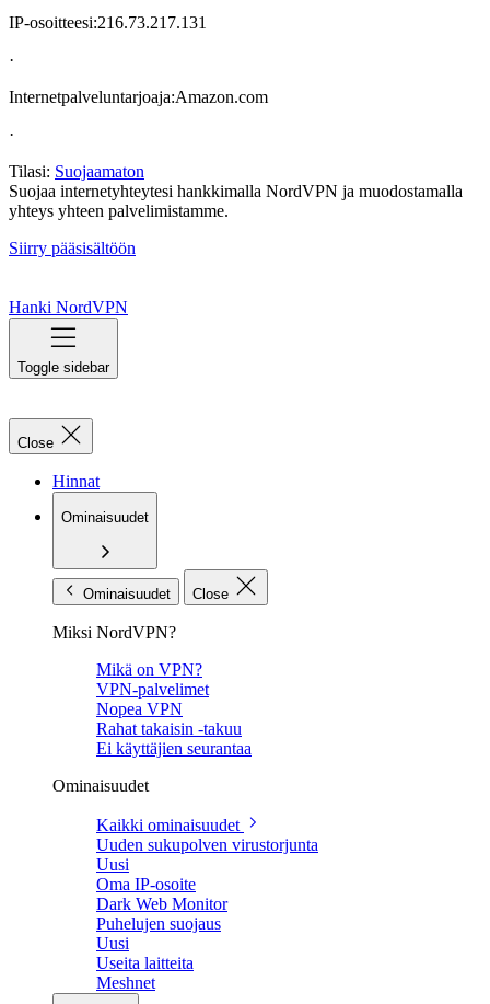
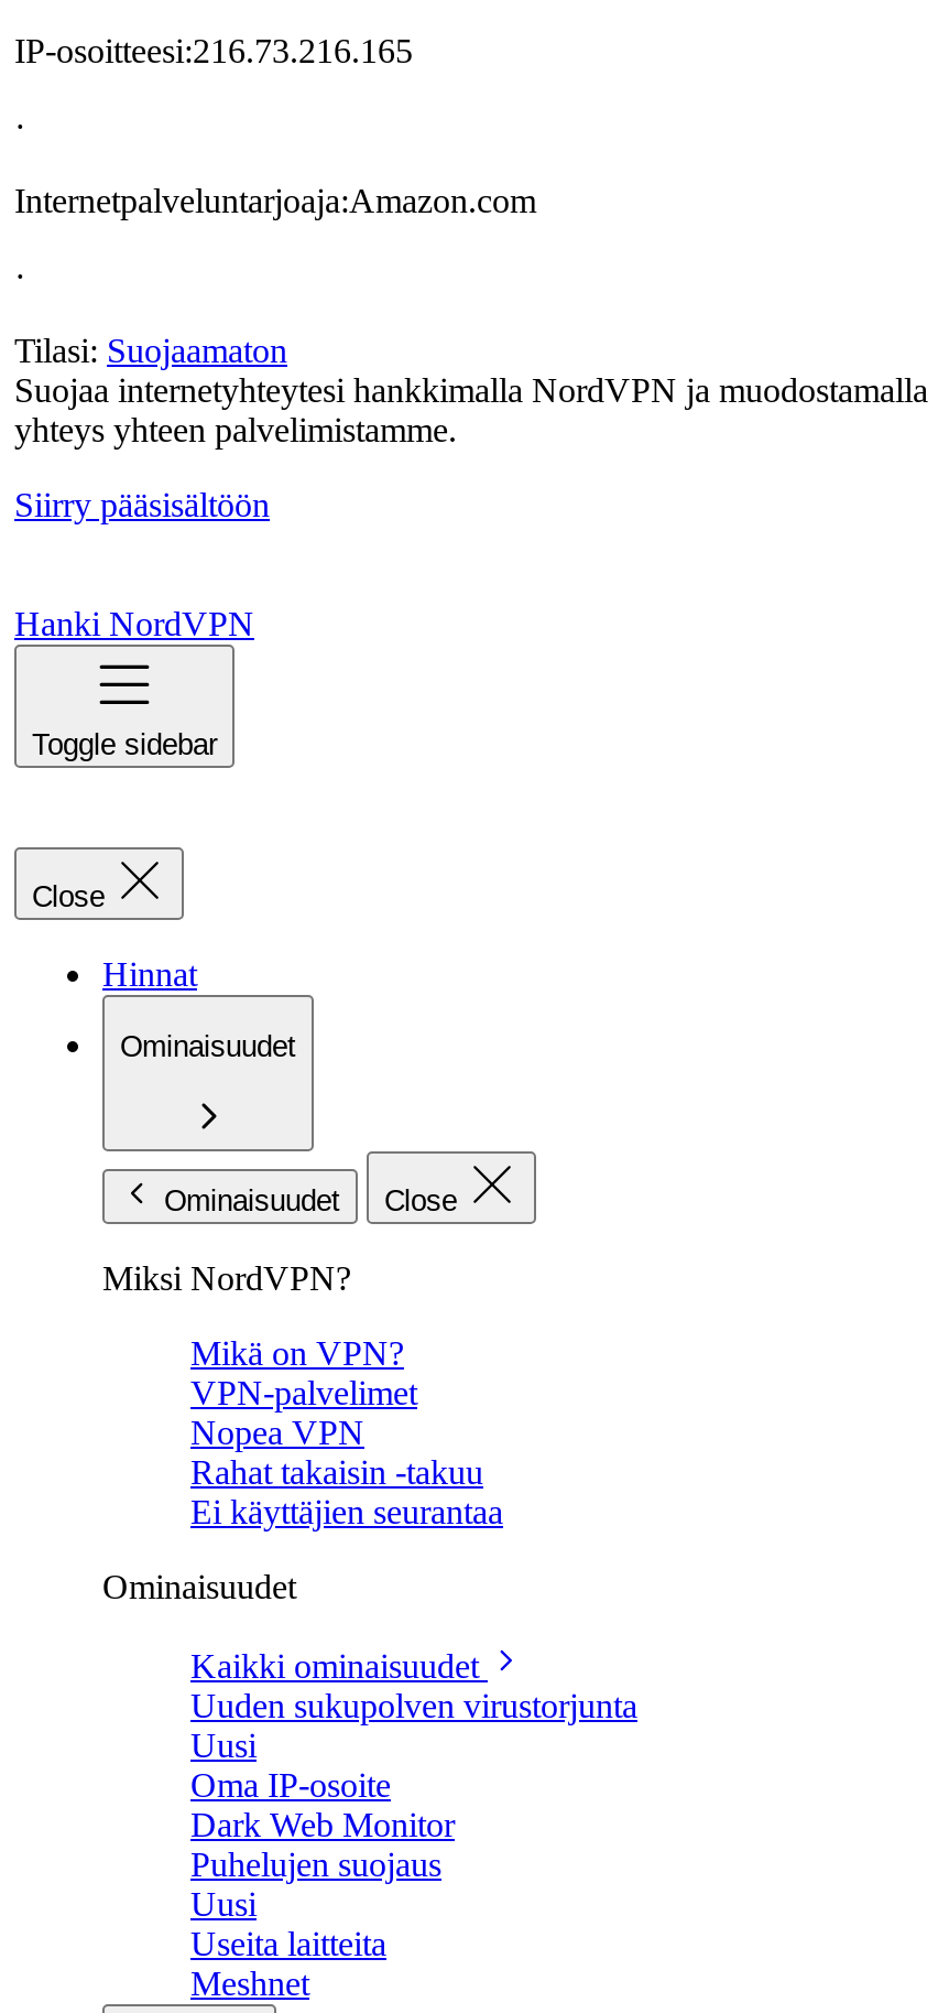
- IP-osoitteesi:216.73.217.131
+ IP-osoitteesi:216.73.216.165
